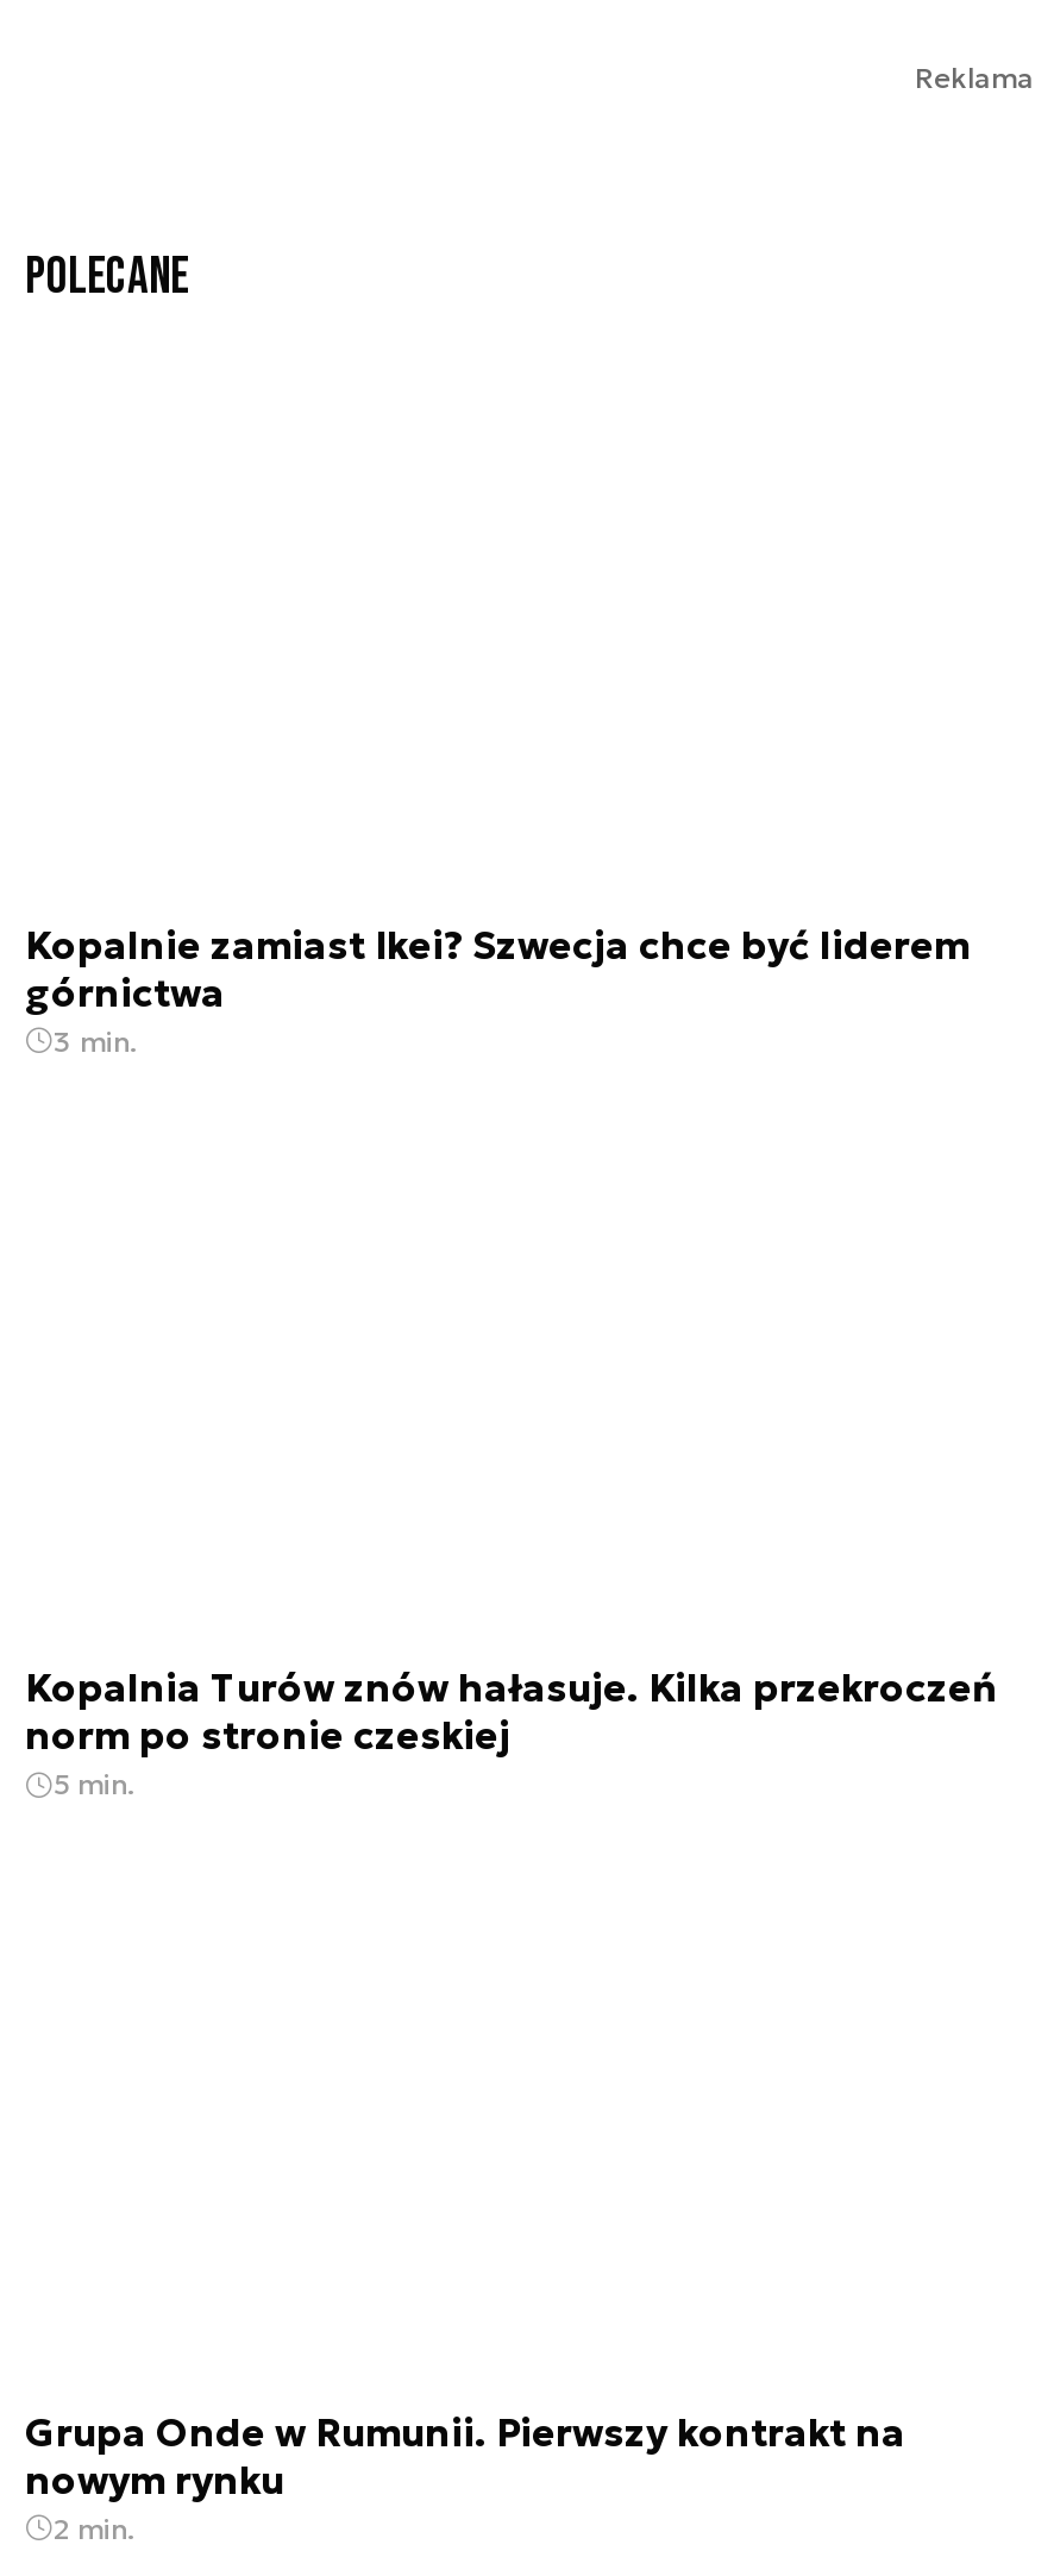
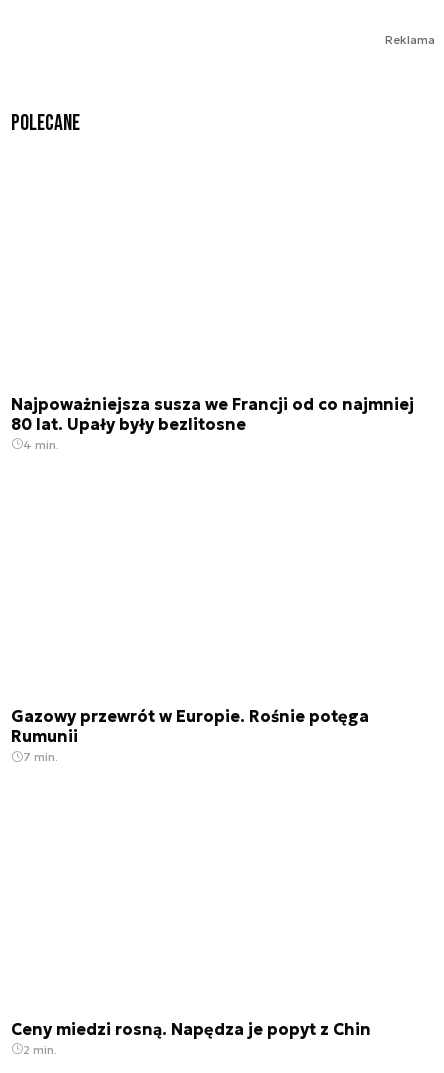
- Kopalnie zamiast Ikei? Szwecja chce być liderem
- górnictwa
- 3 min.
+ Najpoważniejsza susza we Francji od co najmniej
+ 80 lat. Upały były bezlitosne
+ 4 min.

- Kopalnia Turów znów hałasuje. Kilka przekroczeń
- norm po stronie czeskiej
- 5 min.
+ Gazowy przewrót w Europie. Rośnie potęga
+ Rumunii
+ 7 min.

- Grupa Onde w Rumunii. Pierwszy kontrakt na
- nowym rynku
+ Ceny miedzi rosną. Napędza je popyt z Chin
